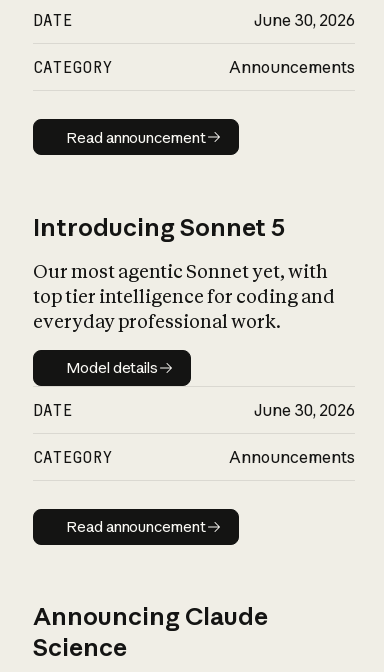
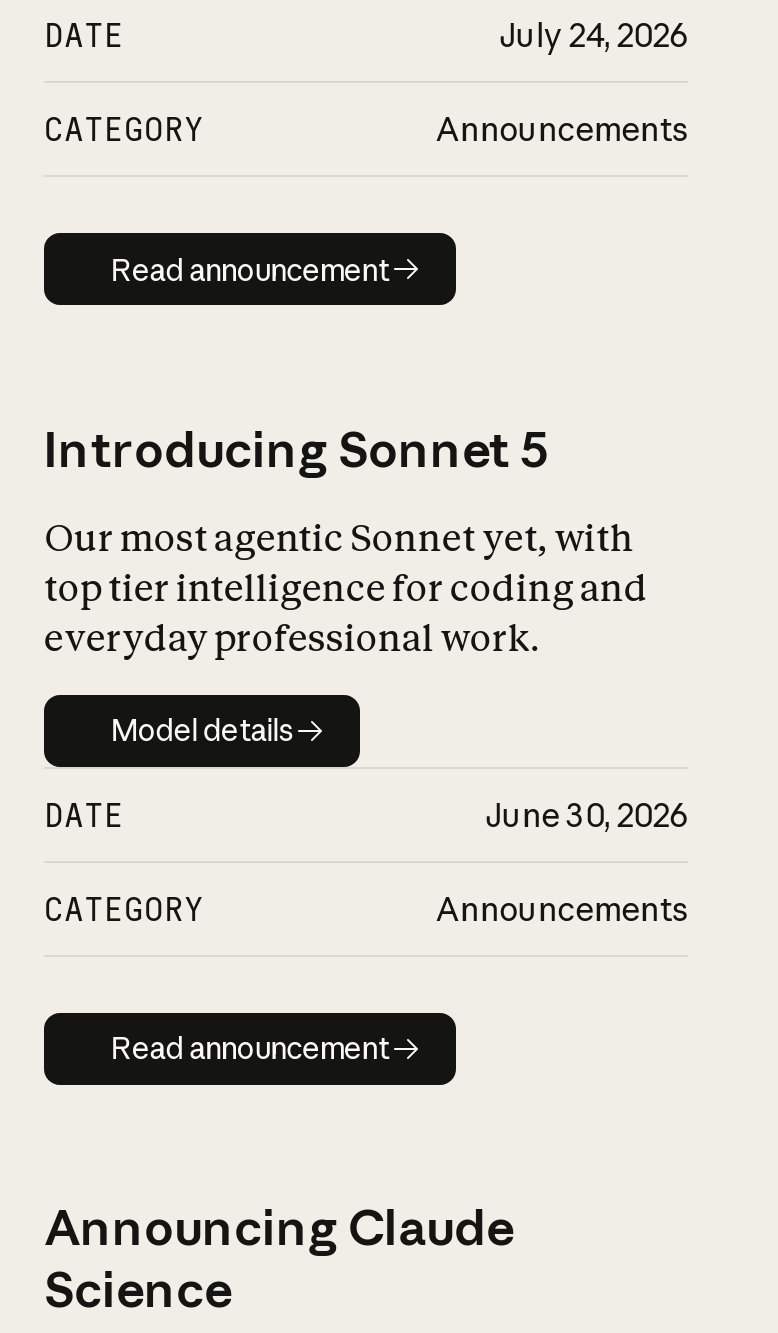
- June 30, 2026
+ July 24, 2026
